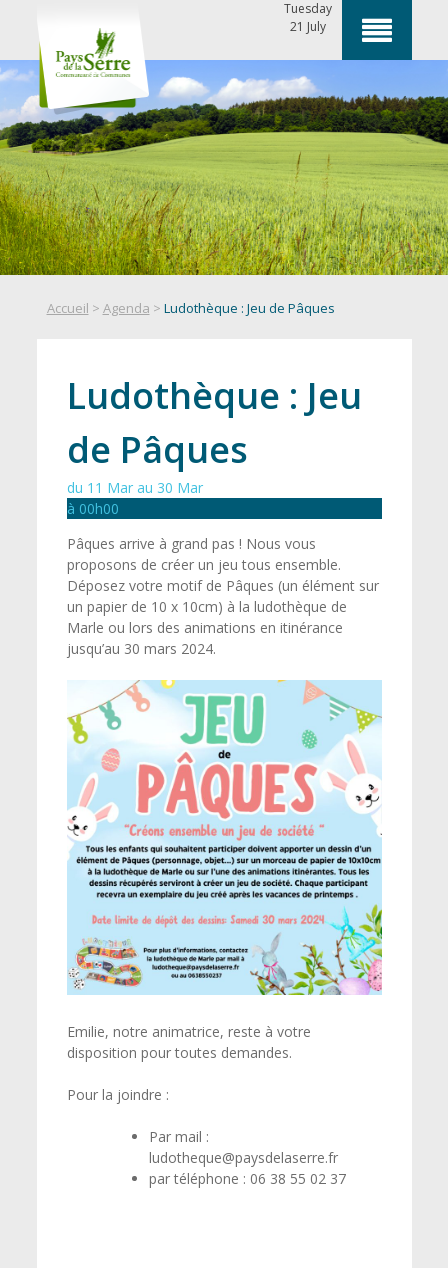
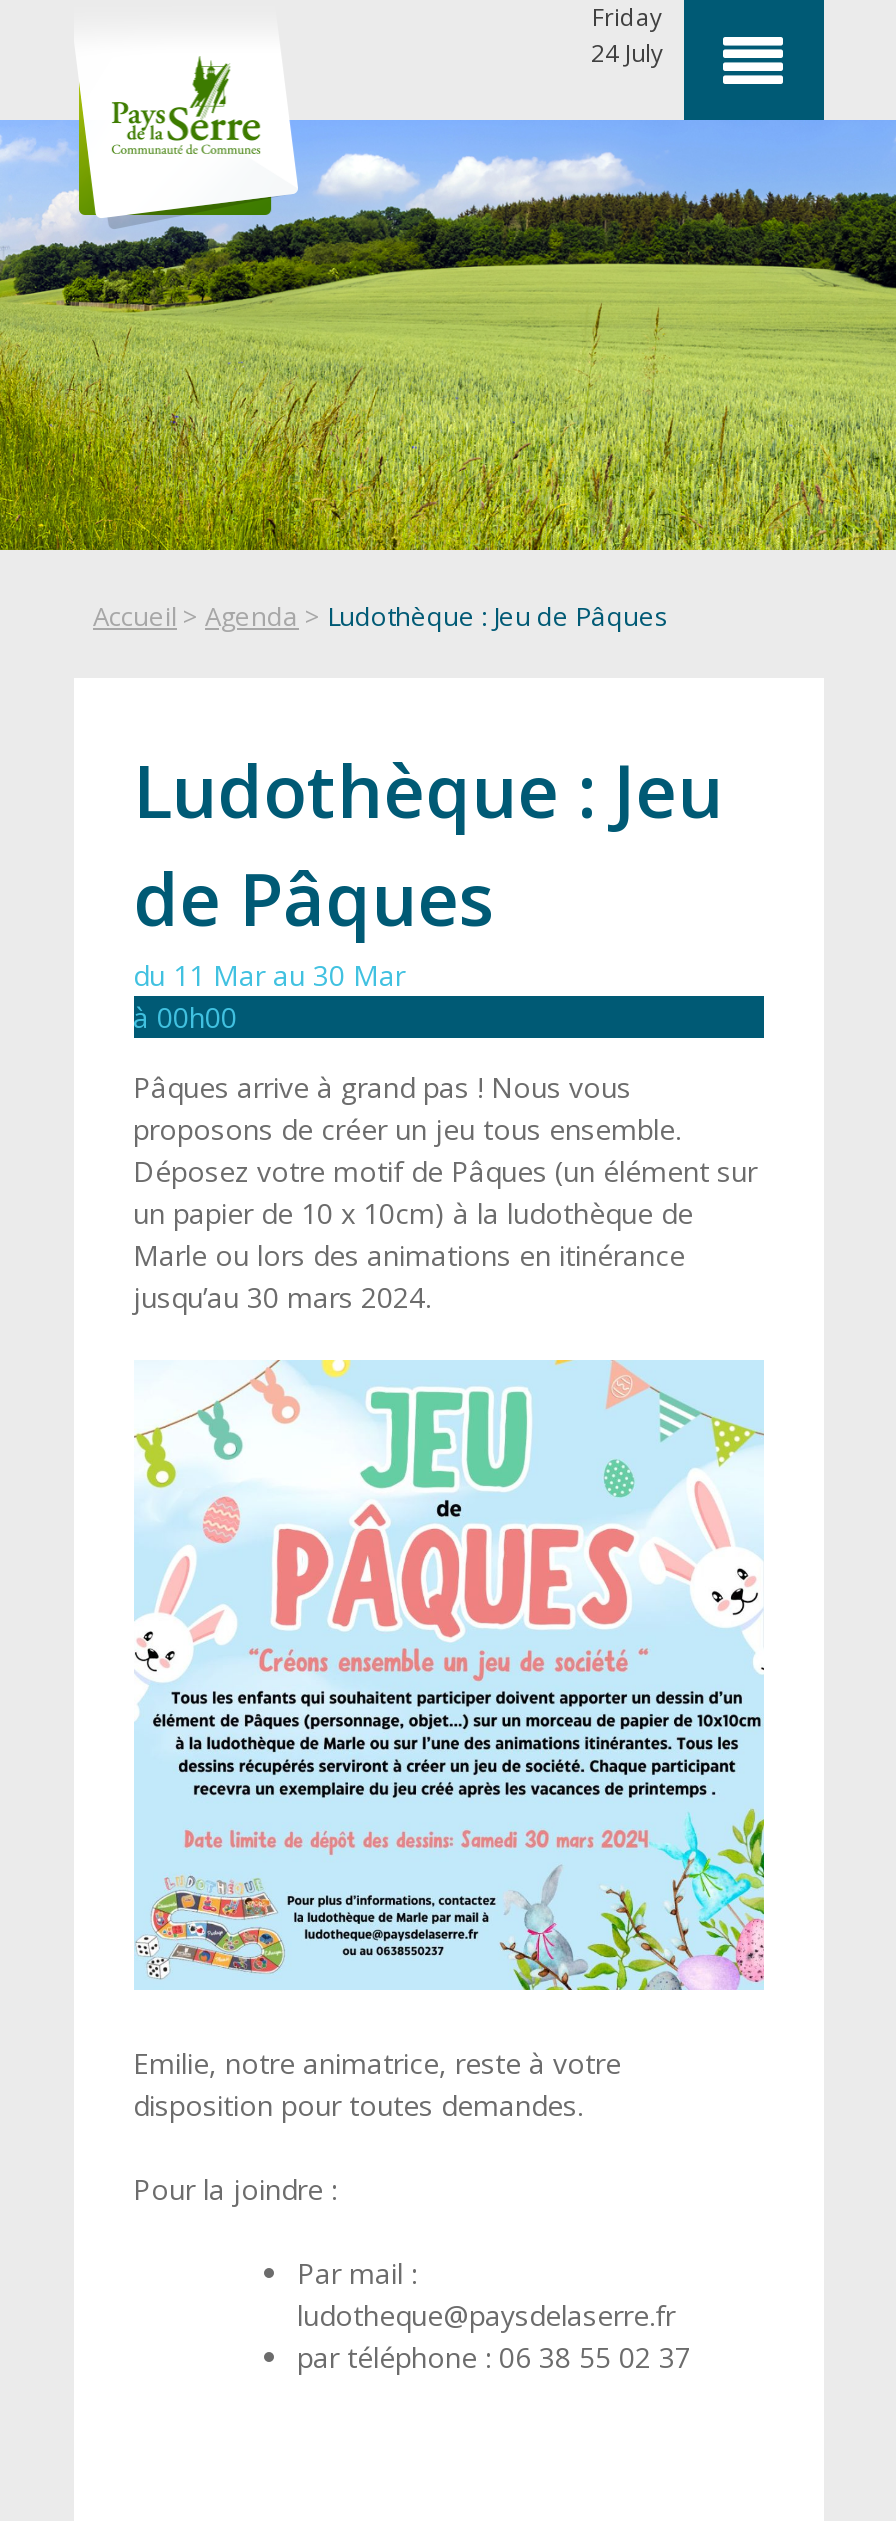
- Tuesday
- 21 July
+ Friday
+ 24 July
